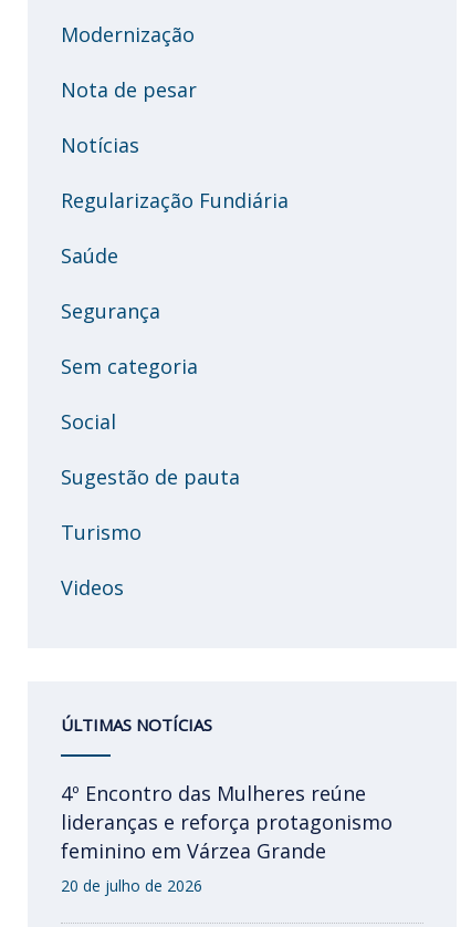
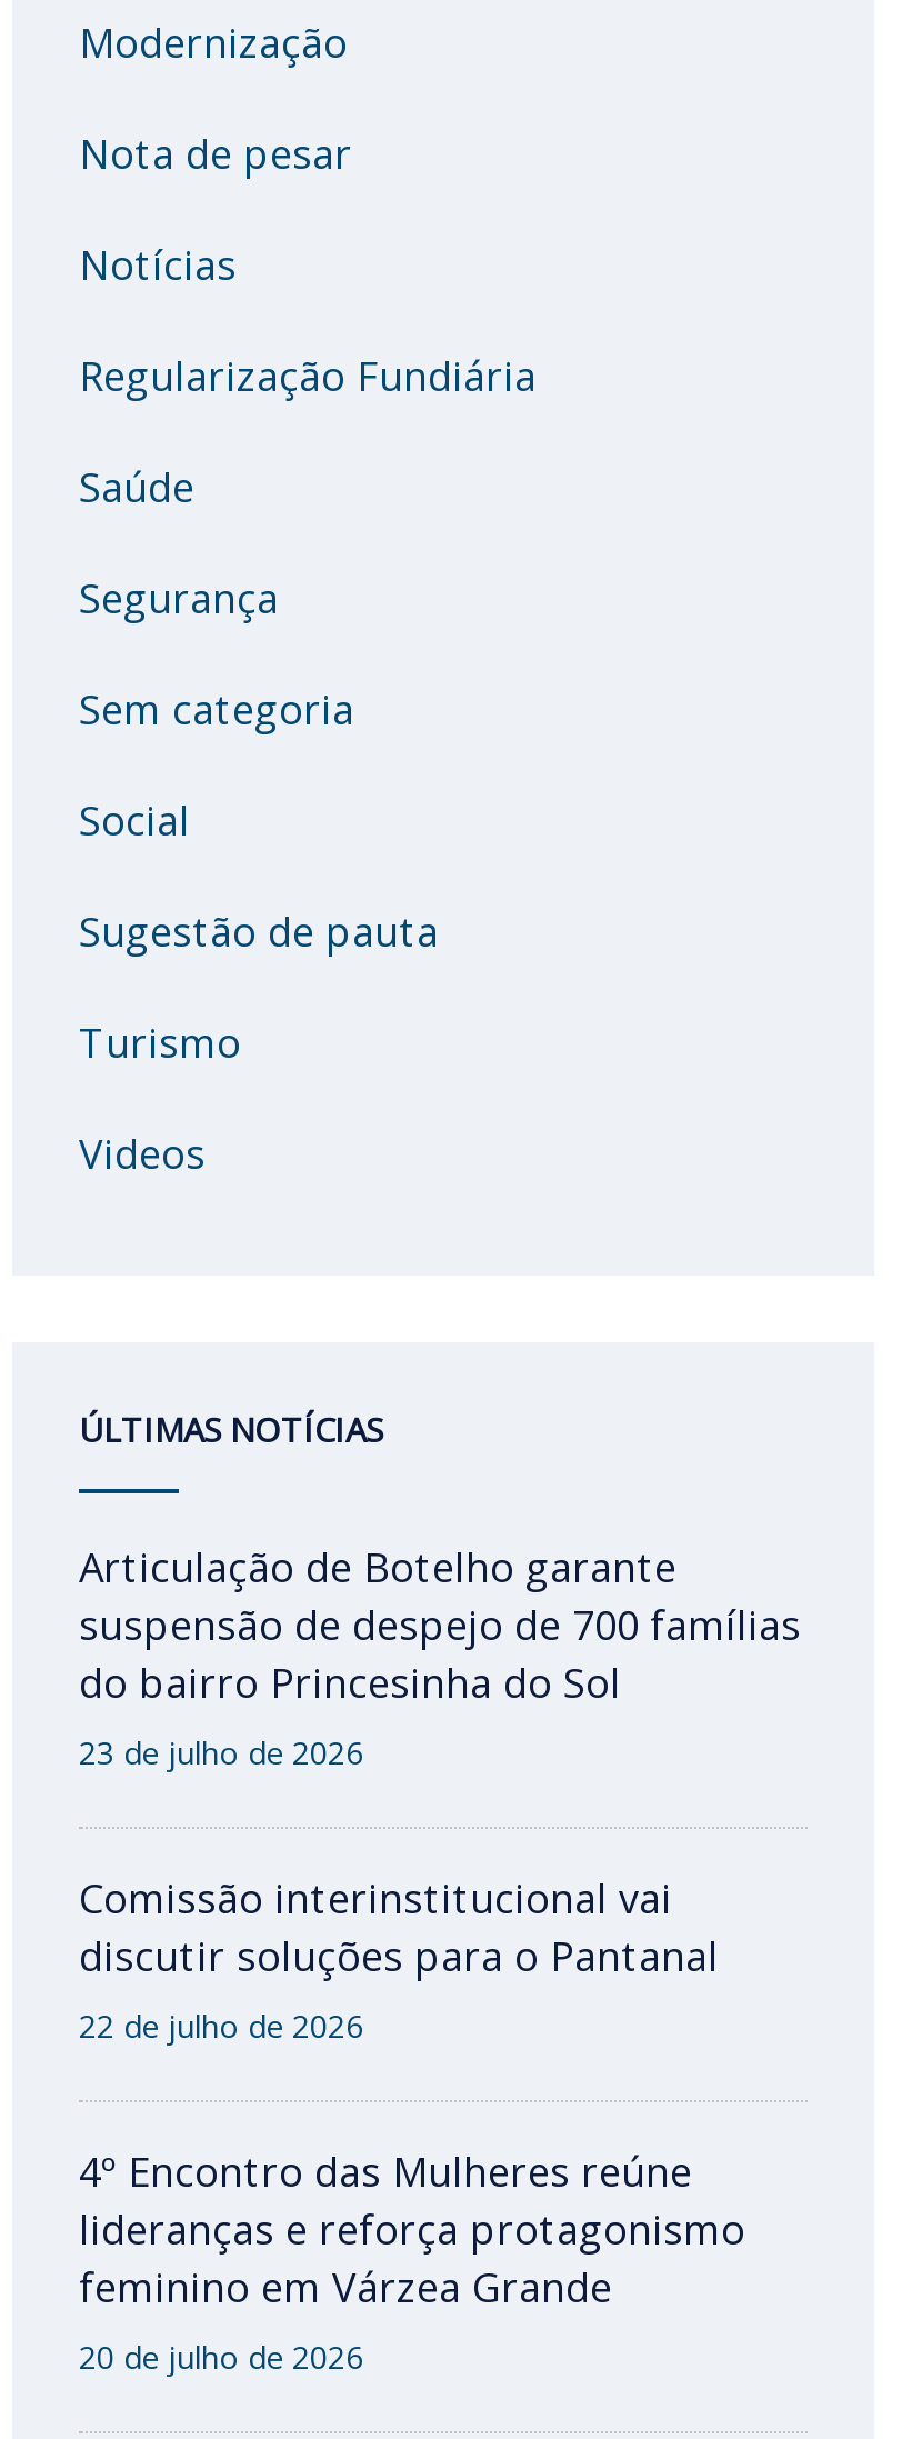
+ Articulação de Botelho garante
+ suspensão de despejo de 700 famílias
+ do bairro Princesinha do Sol
+ 23 de julho de 2026
+ Comissão interinstitucional vai
+ discutir soluções para o Pantanal
+ 22 de julho de 2026
